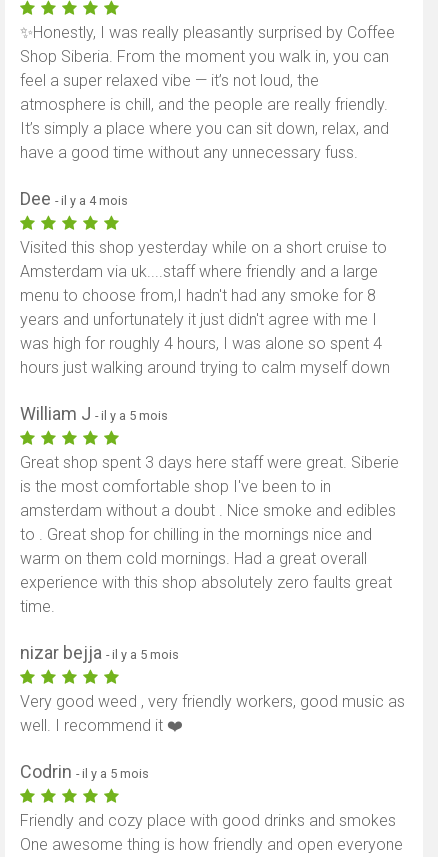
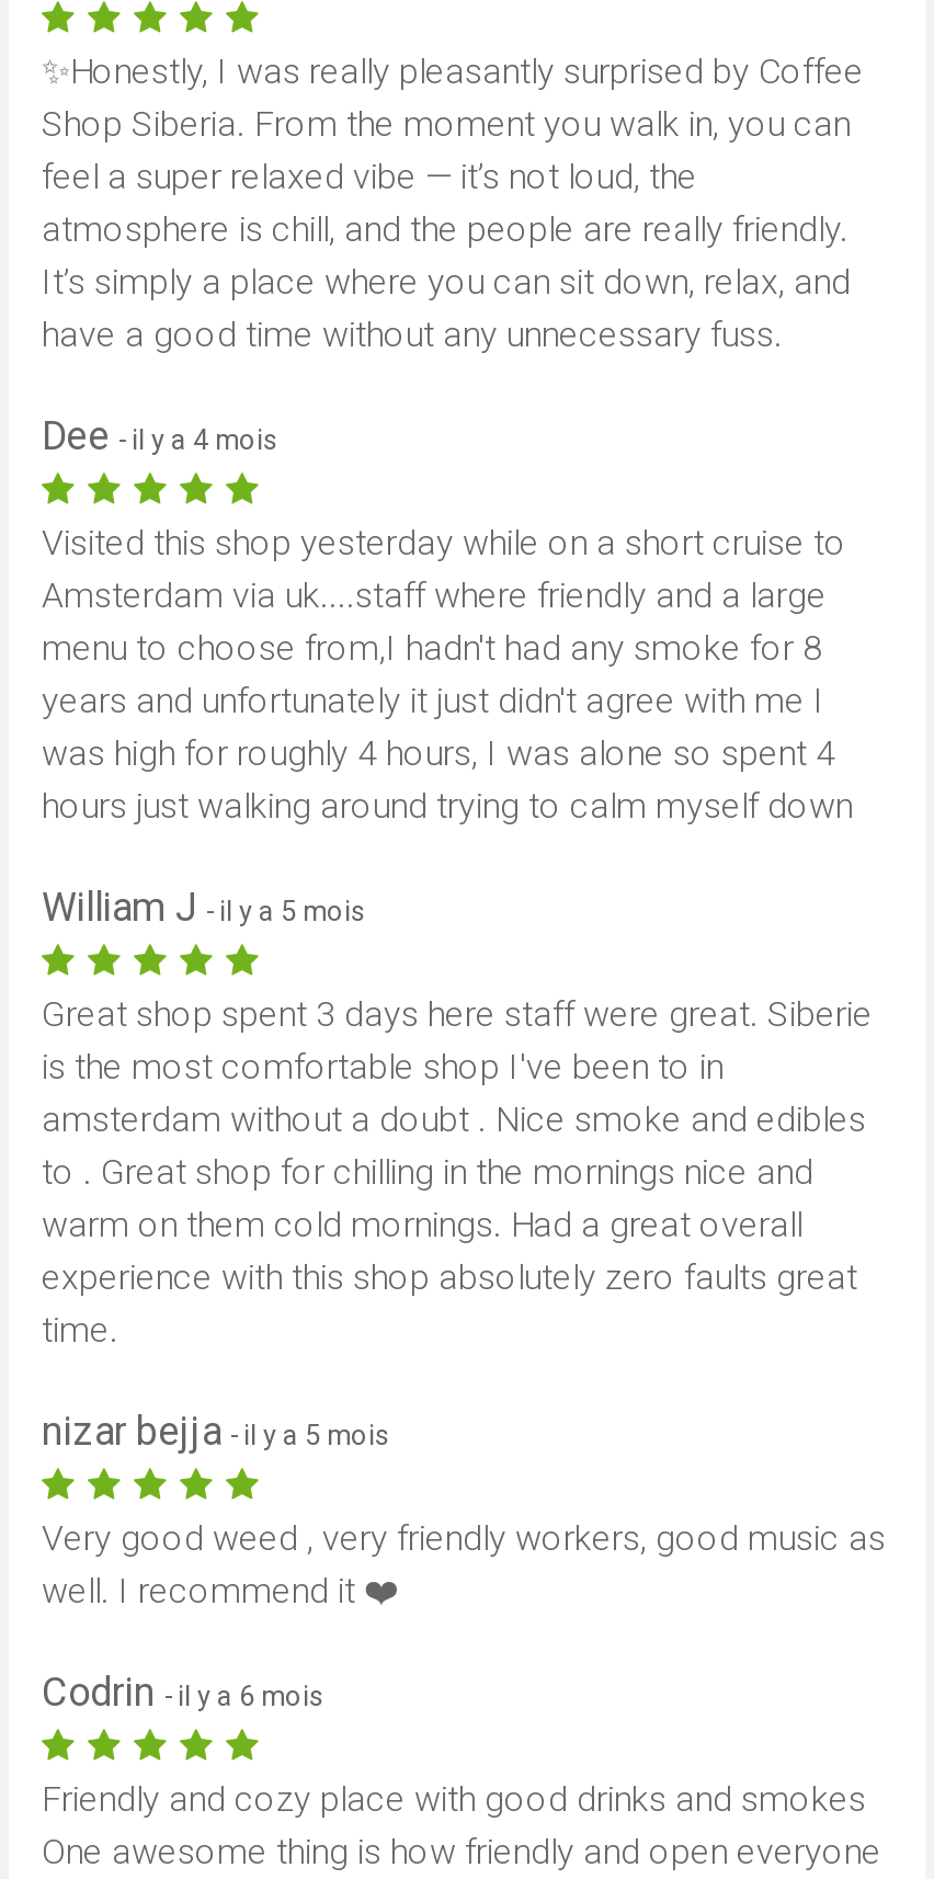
- Codrin - il y a 5 mois
+ Codrin - il y a 6 mois
